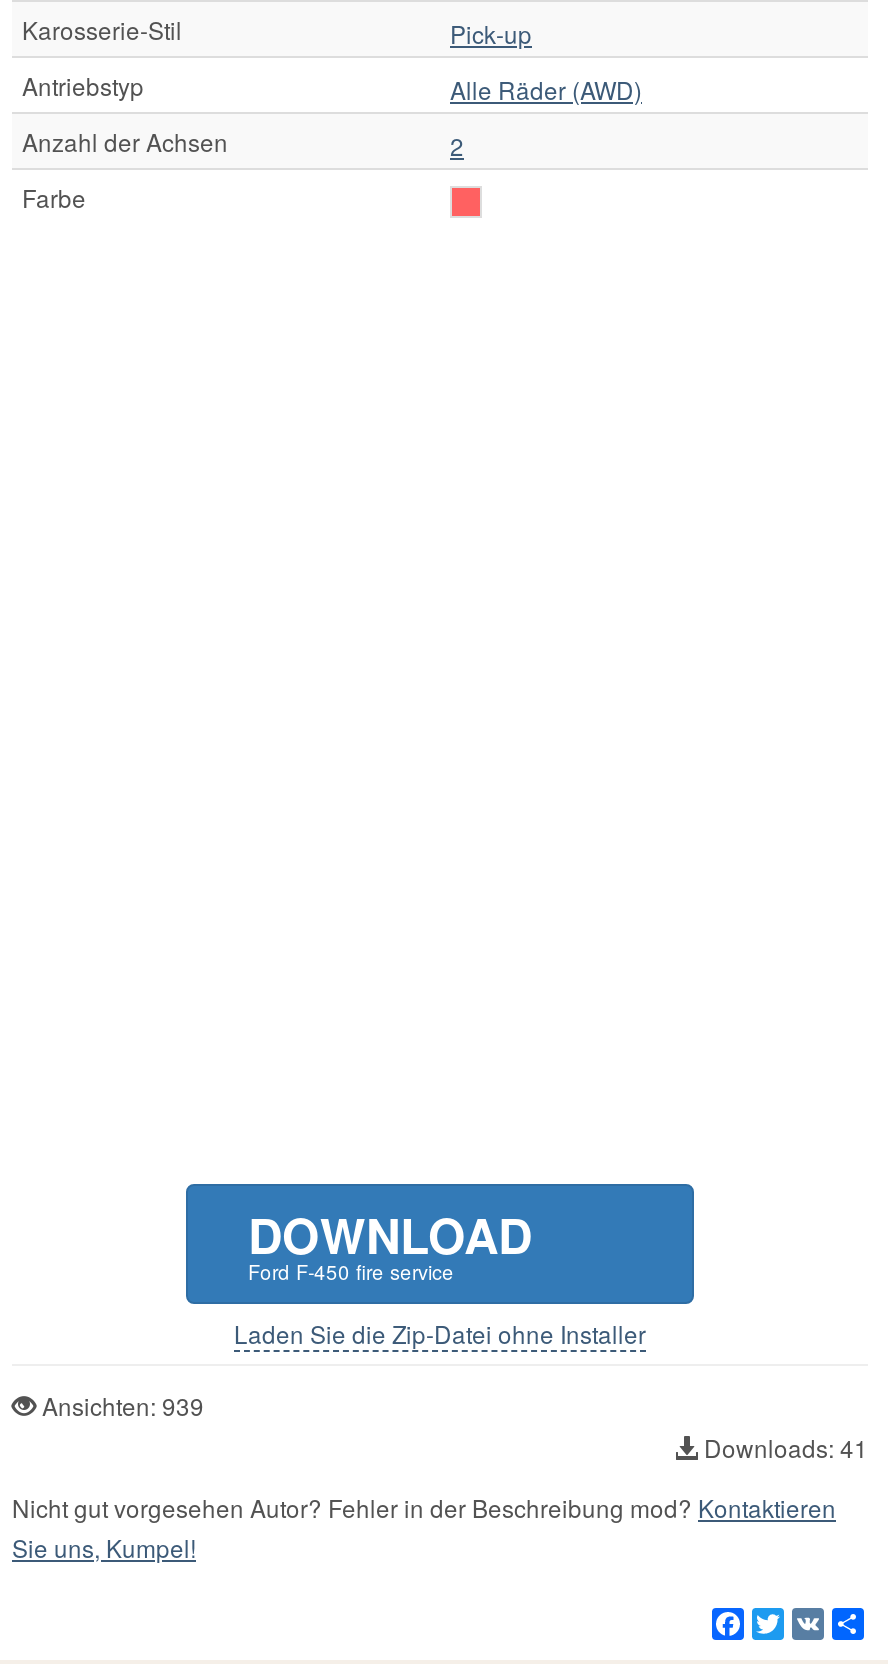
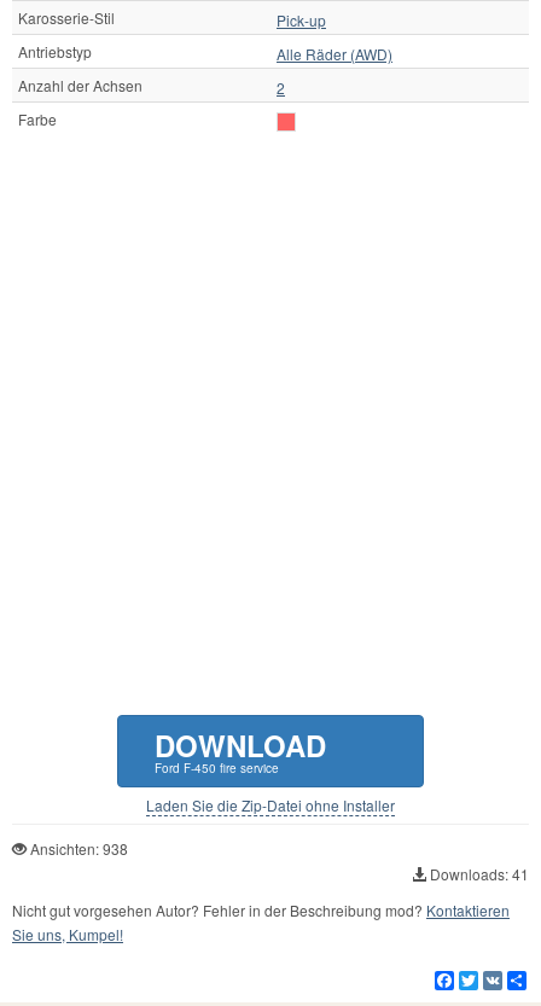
- Ansichten: 939
+ Ansichten: 938
